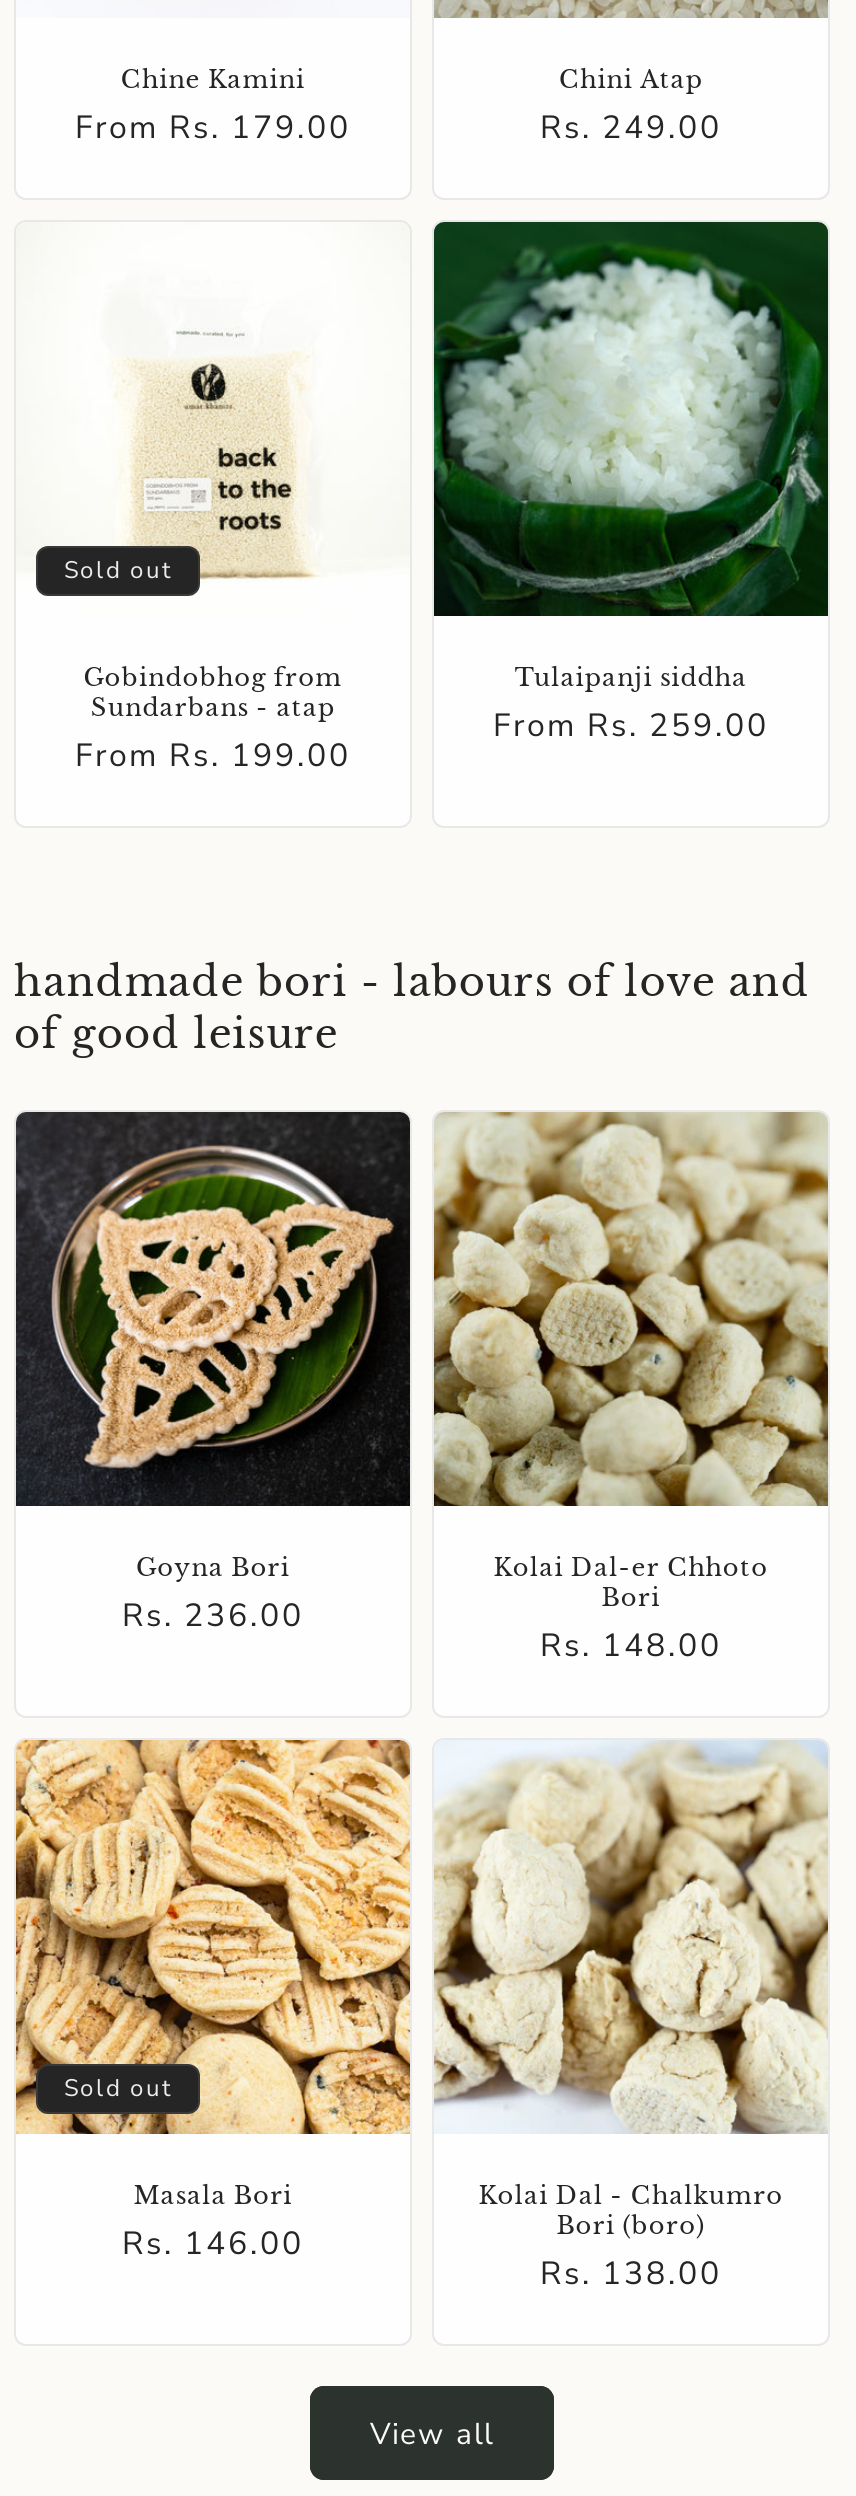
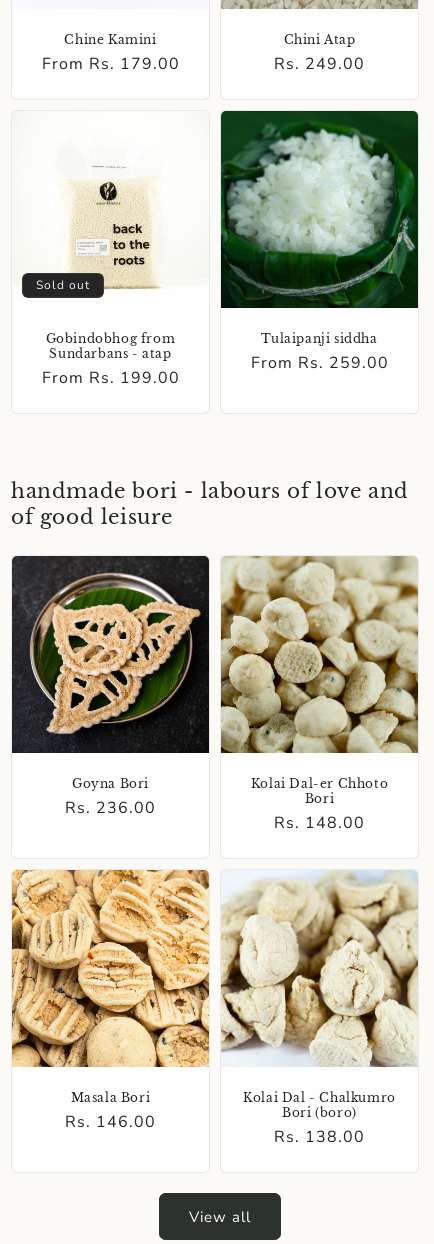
- Sold out
